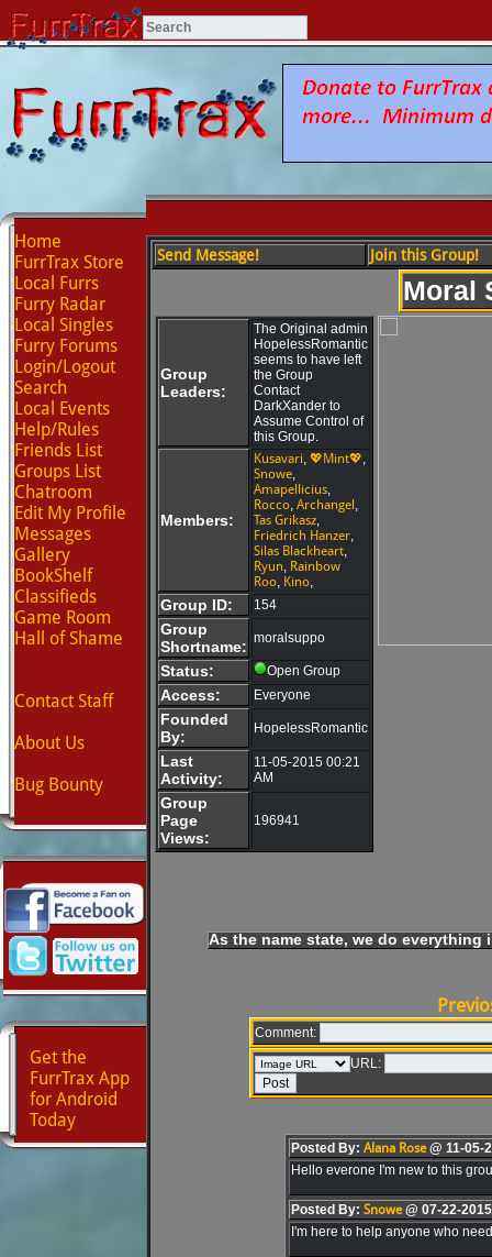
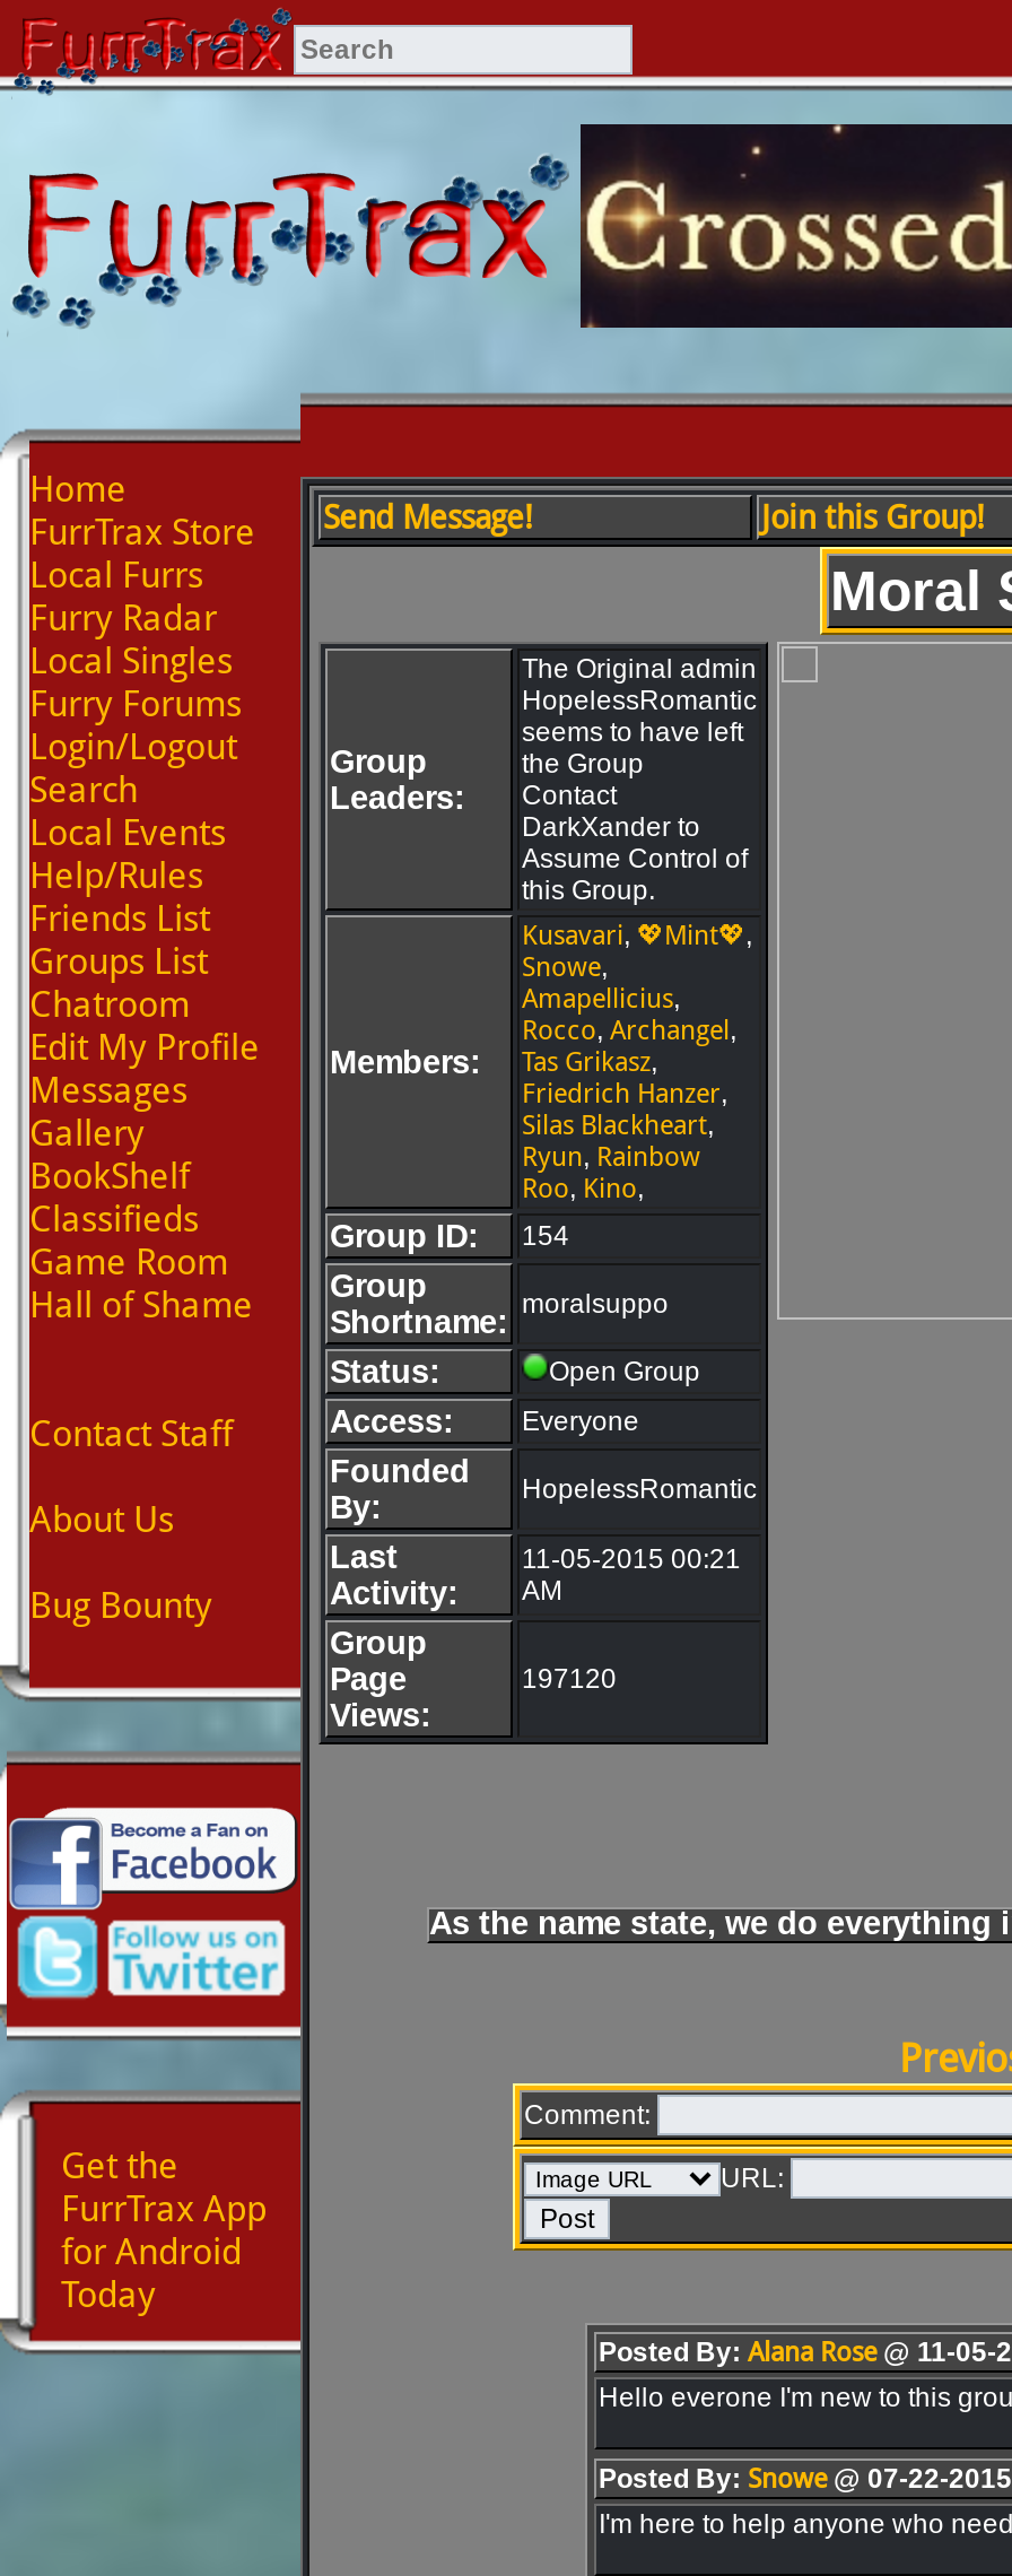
- [image]
+ [image]

- 196941
+ 197120
